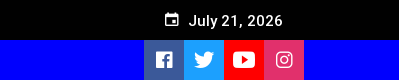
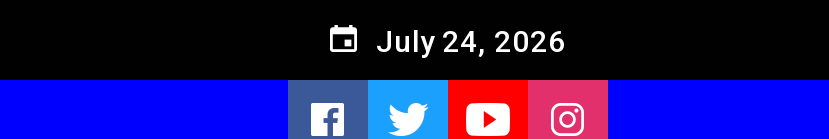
- July 21, 2026
+ July 24, 2026
